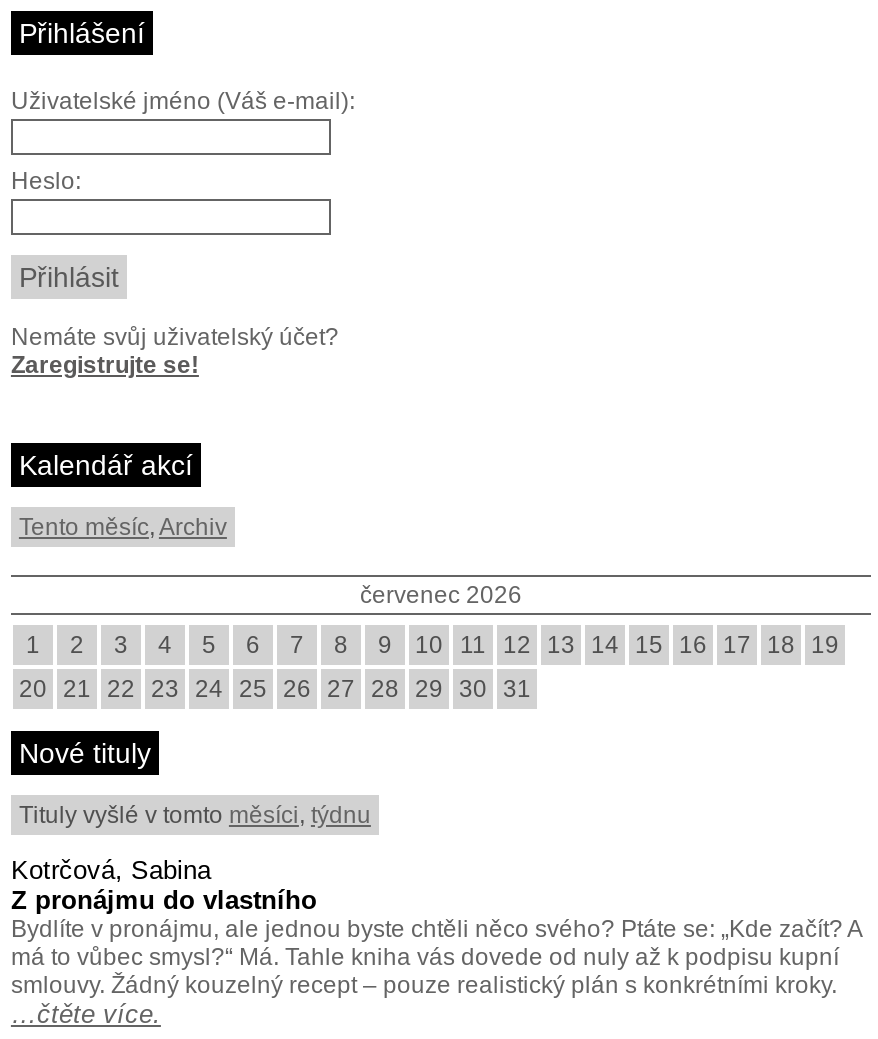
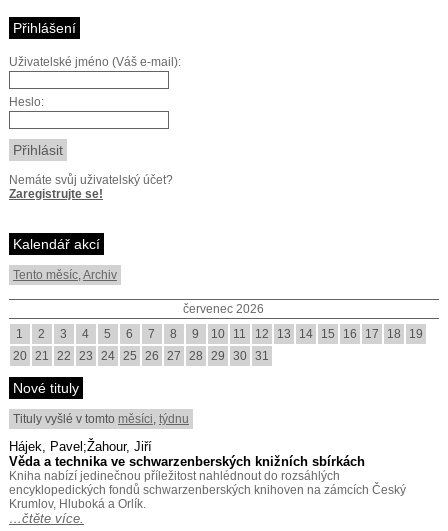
- Kotrčová, Sabina
- Z pronájmu do vlastního
- Bydlíte v pronájmu, ale jednou byste chtěli něco svého? Ptáte se: „Kde začít? A
- má to vůbec smysl?“ Má. Tahle kniha vás dovede od nuly až k podpisu kupní
- smlouvy. Žádný kouzelný recept – pouze realistický plán s konkrétními kroky.
+ Hájek, Pavel;Žahour, Jiří
+ Věda a technika ve schwarzenberských knižních sbírkách
+ Kniha nabízí jedinečnou příležitost nahlédnout do rozsáhlých
+ encyklopedických fondů schwarzenberských knihoven na zámcích Český
+ Krumlov, Hluboká a Orlík.
